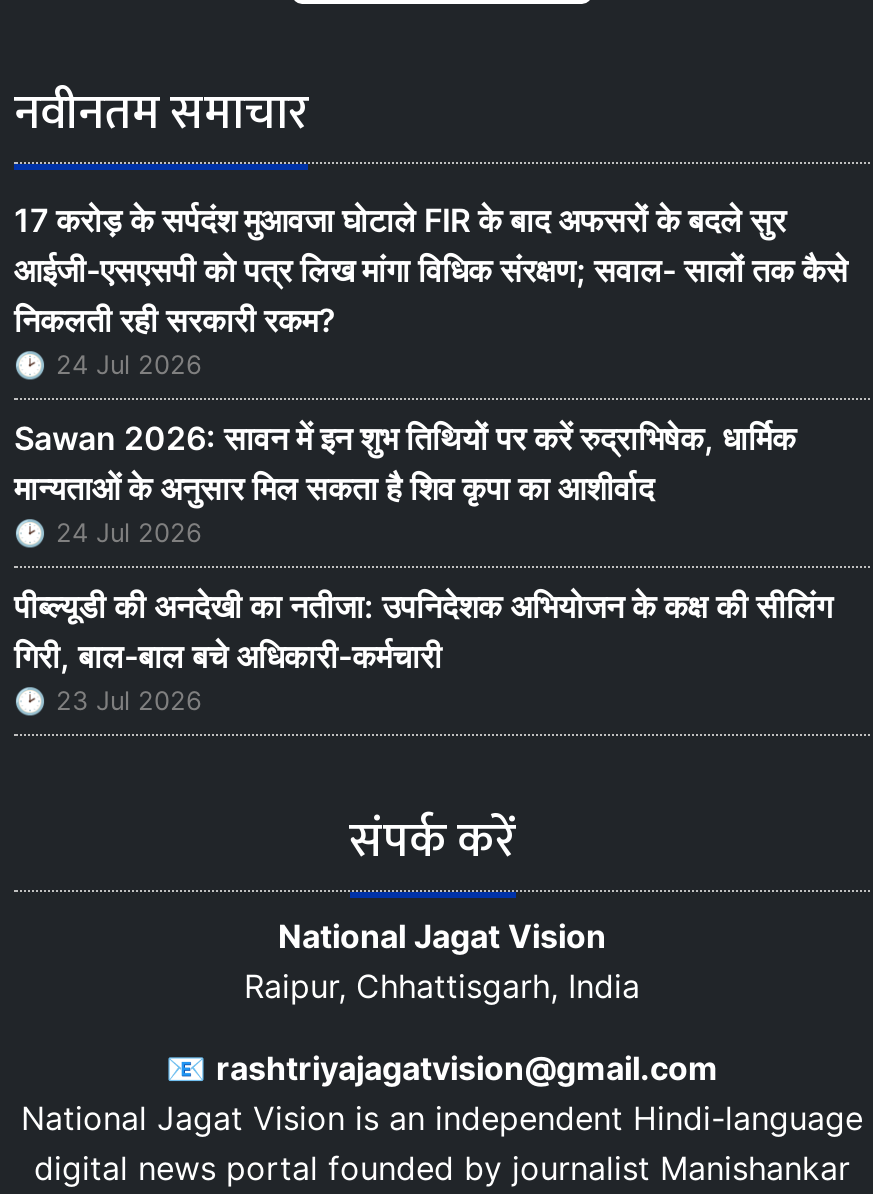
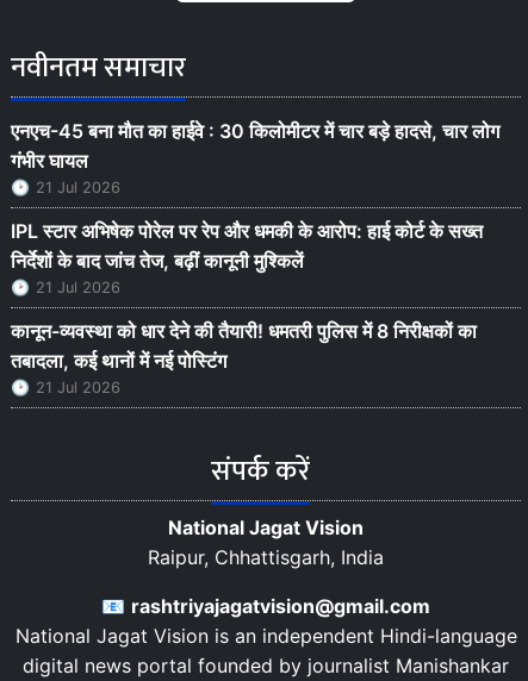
- 17 करोड़ के सर्पदंश मुआवजा घोटाले FIR के बाद अफसरों के बदले सुर
- आईजी-एसएसपी को पत्र लिख मांगा विधिक संरक्षण; सवाल- सालों तक कैसे
- निकलती रही सरकारी रकम?
- 24 Jul 2026
+ एनएच-45 बना मौत का हाईवे : 30 किलोमीटर में चार बड़े हादसे, चार लोग
+ गंभीर घायल
+ 21 Jul 2026

- Sawan 2026: सावन में इन शुभ तिथियों पर करें रुद्राभिषेक, धार्मिक
- मान्यताओं के अनुसार मिल सकता है शिव कृपा का आशीर्वाद
- 24 Jul 2026
+ IPL स्टार अभिषेक पोरेल पर रेप और धमकी के आरोप: हाई कोर्ट के सख्त
+ निर्देशों के बाद जांच तेज, बढ़ीं कानूनी मुश्किलें
+ 21 Jul 2026

- पीब्ल्यूडी की अनदेखी का नतीजा: उपनिदेशक अभियोजन के कक्ष की सीलिंग
- गिरी, बाल-बाल बचे अधिकारी-कर्मचारी
- 23 Jul 2026
+ कानून-व्यवस्था को धार देने की तैयारी! धमतरी पुलिस में 8 निरीक्षकों का
+ तबादला, कई थानों में नई पोस्टिंग
+ 21 Jul 2026
